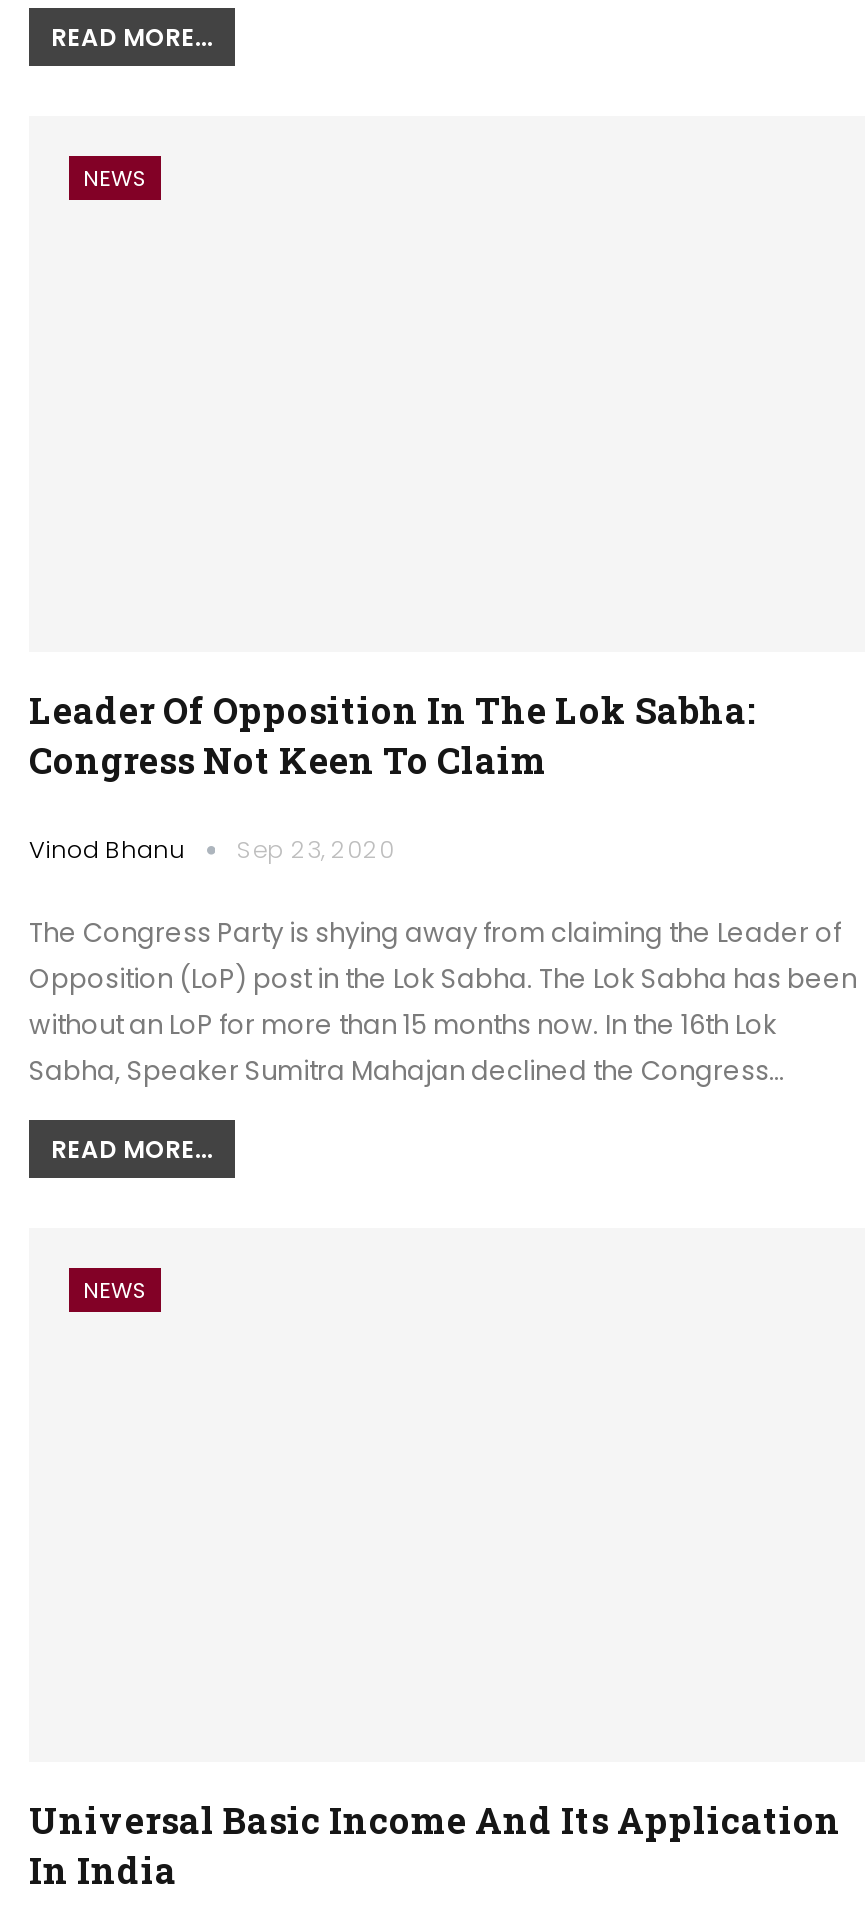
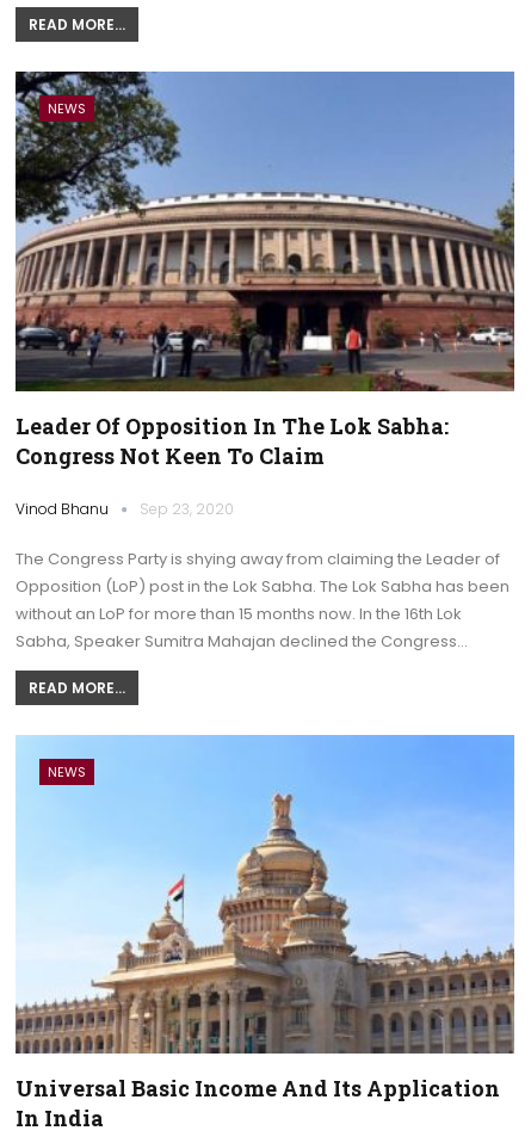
+ [image]

+ [image]
